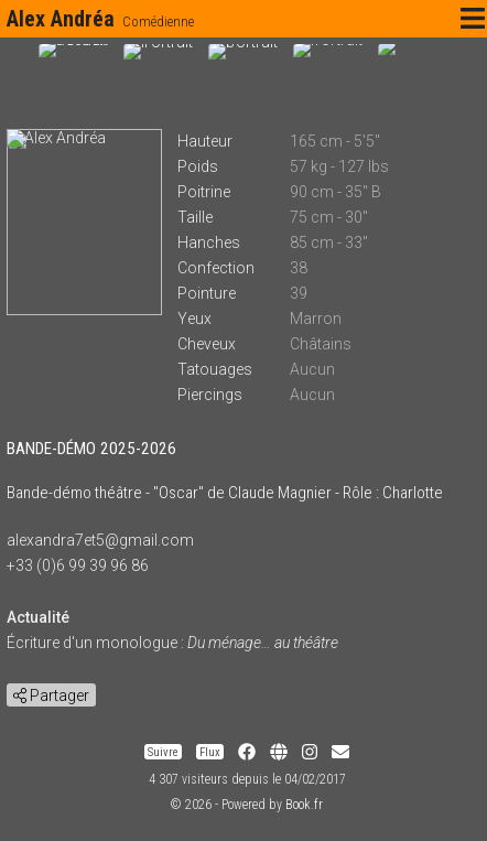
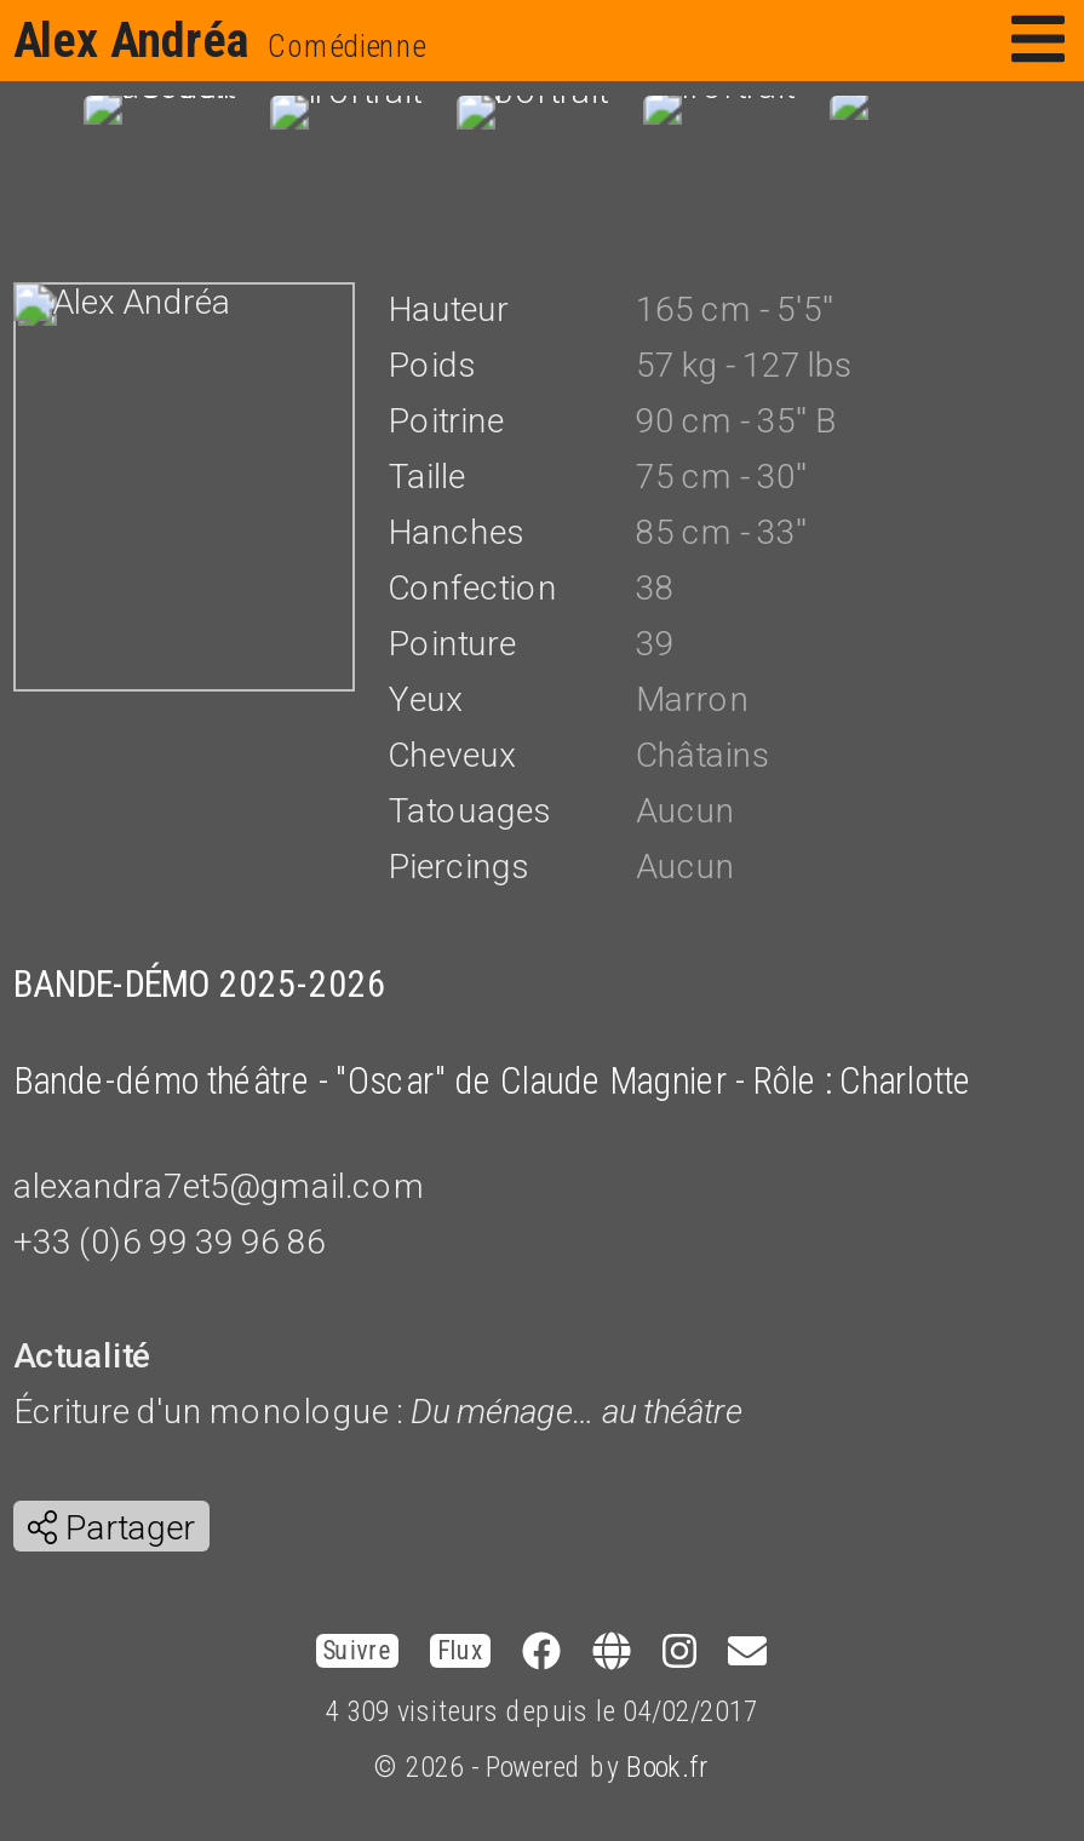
- 4 307 visiteurs depuis le 04/02/2017
+ 4 309 visiteurs depuis le 04/02/2017
